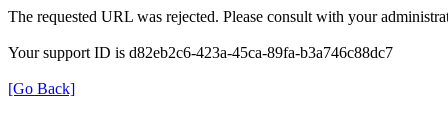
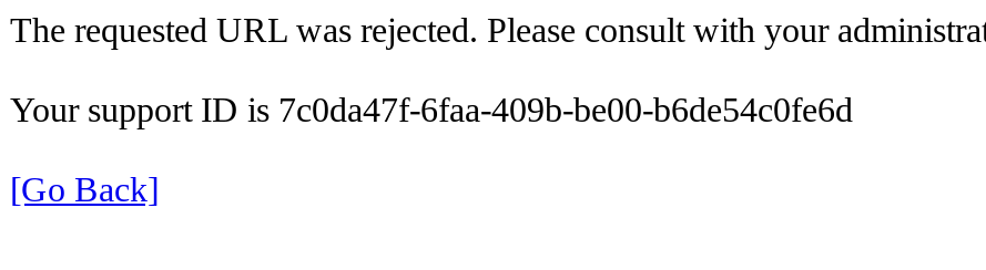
- Your support ID is d82eb2c6-423a-45ca-89fa-b3a746c88dc7
+ Your support ID is 7c0da47f-6faa-409b-be00-b6de54c0fe6d
